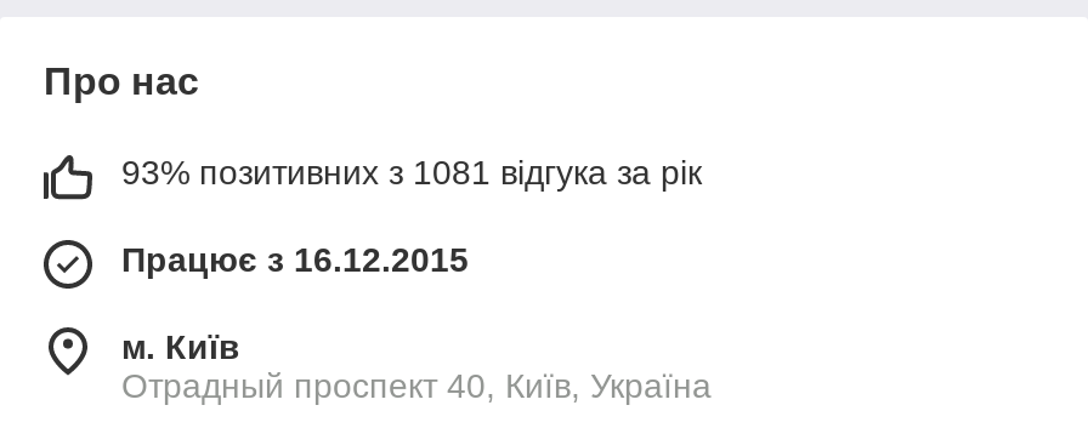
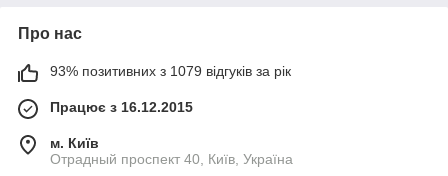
- 93% позитивних з 1081 відгука за рік
+ 93% позитивних з 1079 відгуків за рік
